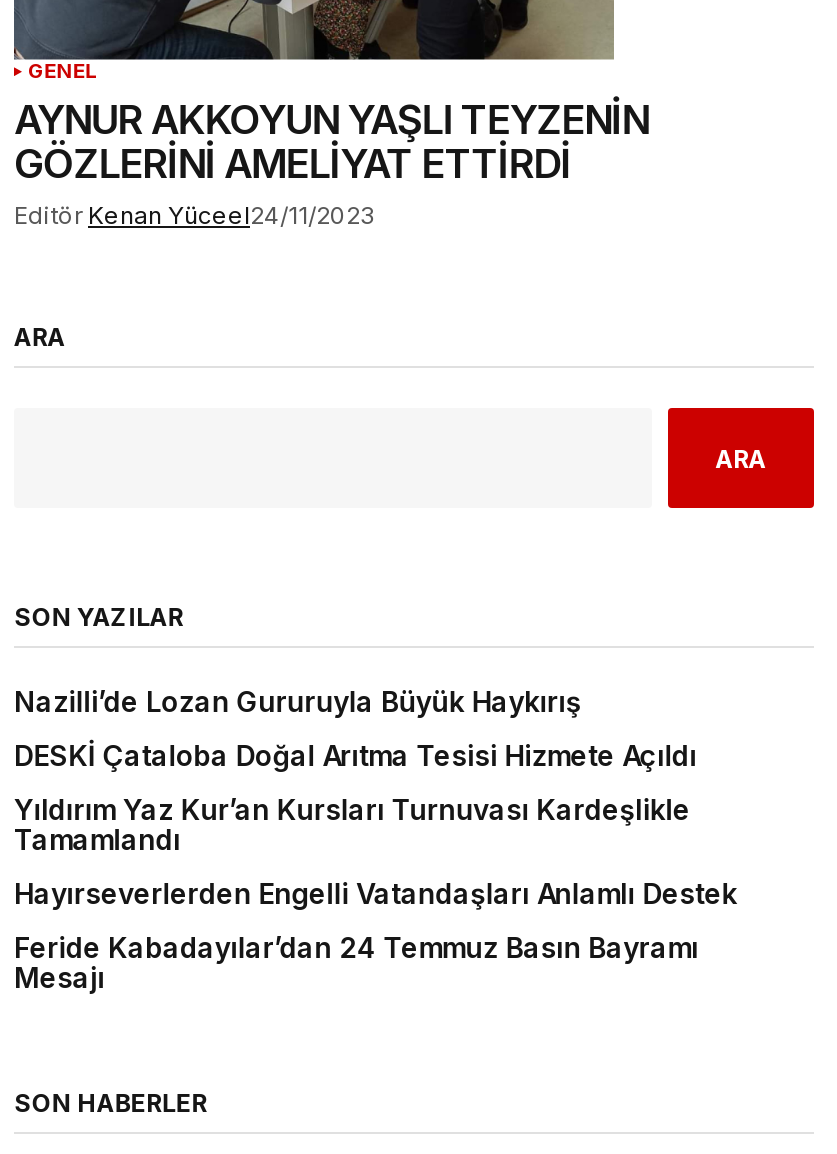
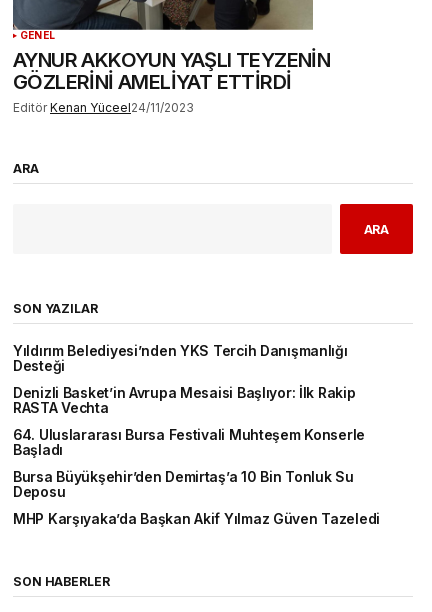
- Nazilli’de Lozan Gururuyla Büyük Haykırış
+ Yıldırım Belediyesi’nden YKS Tercih Danışmanlığı
+ Desteği

- DESKİ Çataloba Doğal Arıtma Tesisi Hizmete Açıldı
+ Denizli Basket’in Avrupa Mesaisi Başlıyor: İlk Rakip
+ RASTA Vechta

- Yıldırım Yaz Kur’an Kursları Turnuvası Kardeşlikle
- Tamamlandı
+ 64. Uluslararası Bursa Festivali Muhteşem Konserle
+ Başladı

- Hayırseverlerden Engelli Vatandaşları Anlamlı Destek
+ Bursa Büyükşehir’den Demirtaş’a 10 Bin Tonluk Su
+ Deposu

- Feride Kabadayılar’dan 24 Temmuz Basın Bayramı
- Mesajı
+ MHP Karşıyaka’da Başkan Akif Yılmaz Güven Tazeledi
